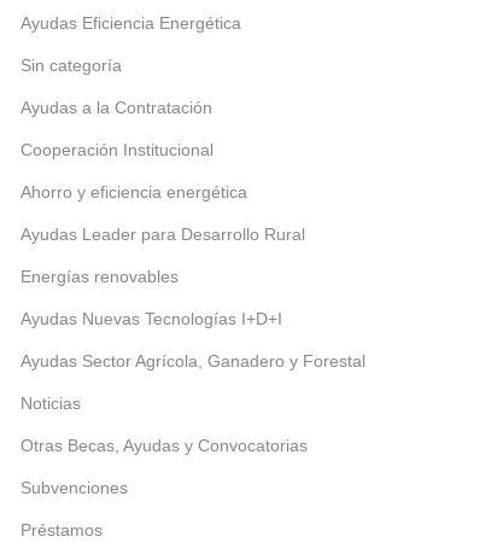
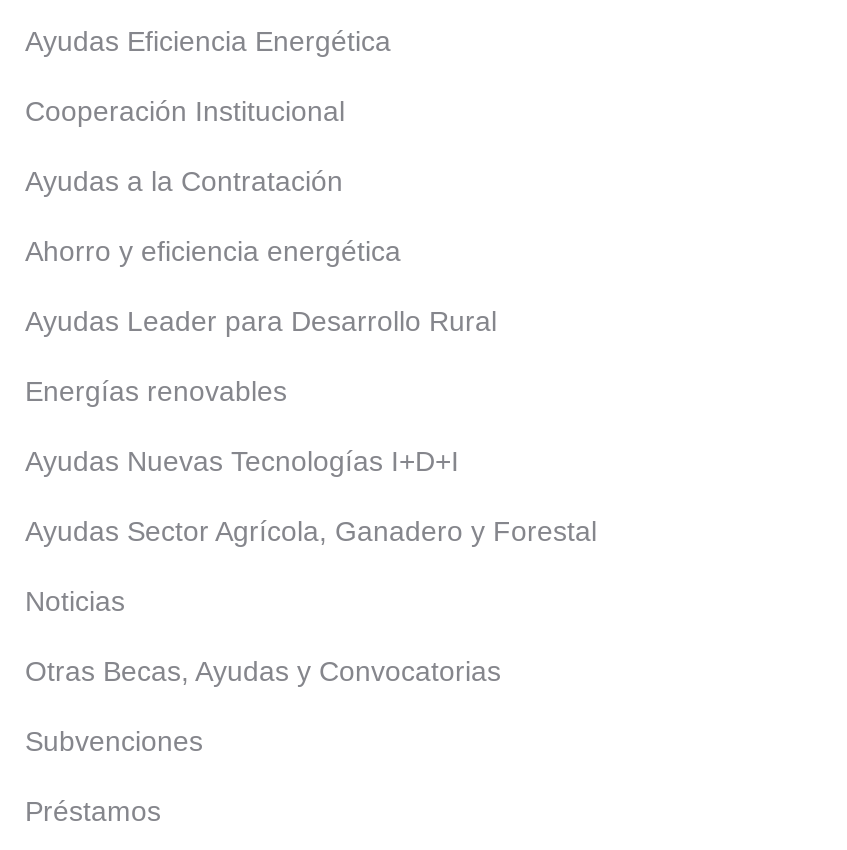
- Sin categoría

moved up: Cooperación Institucional
